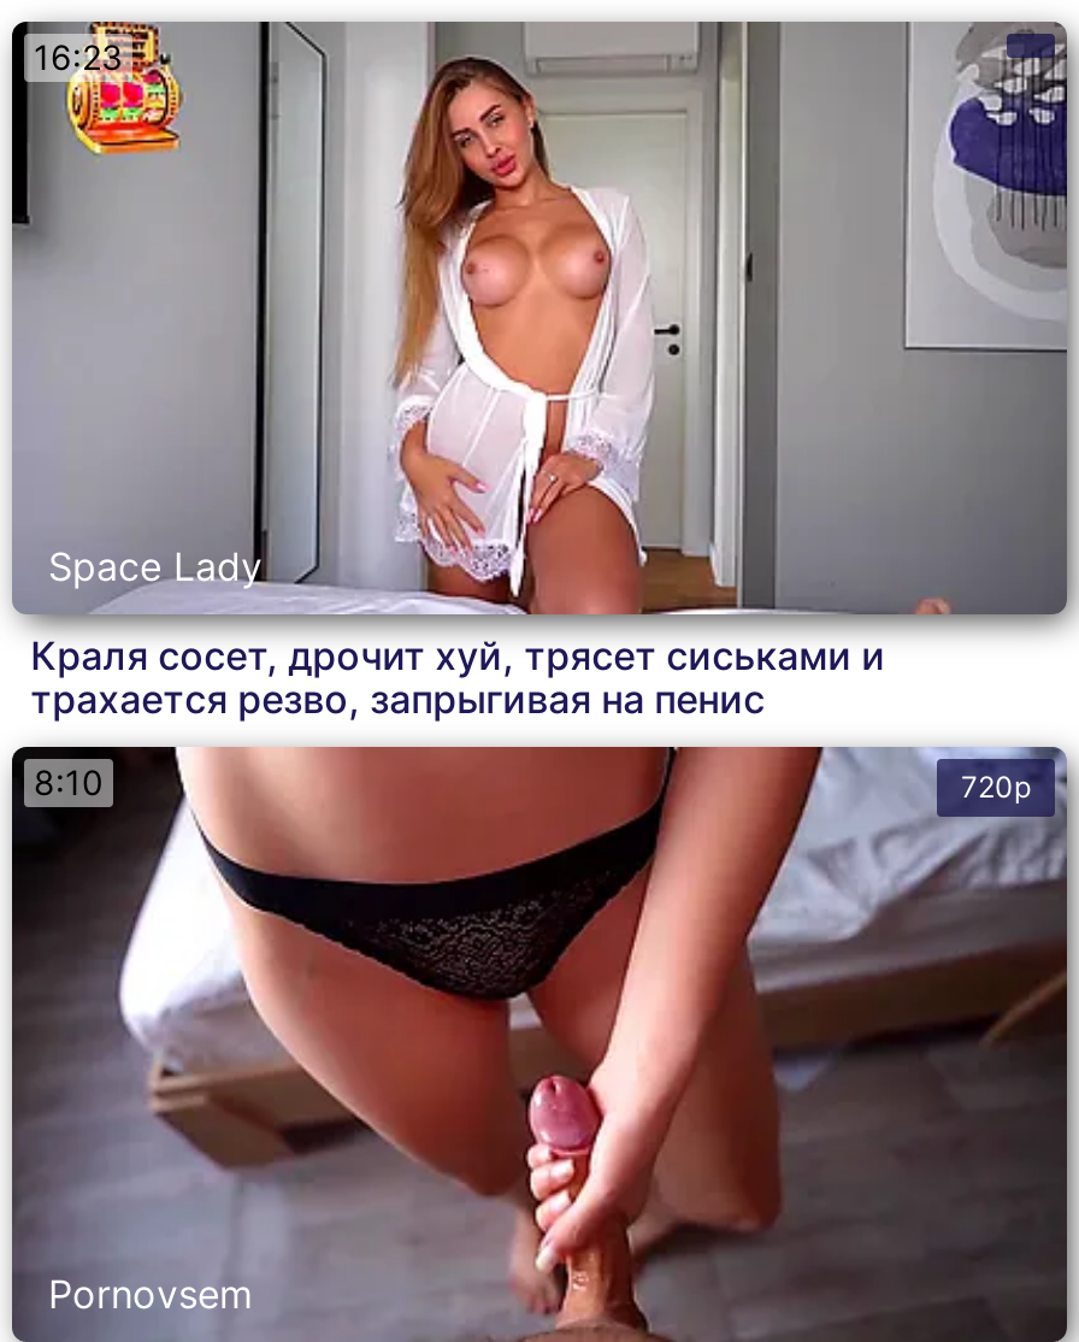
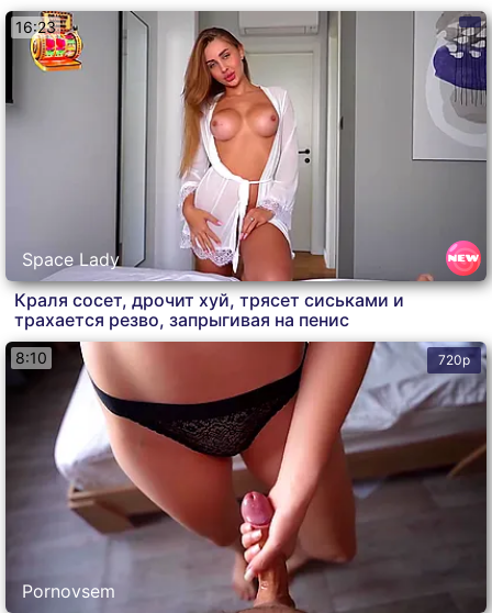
+ [image]
